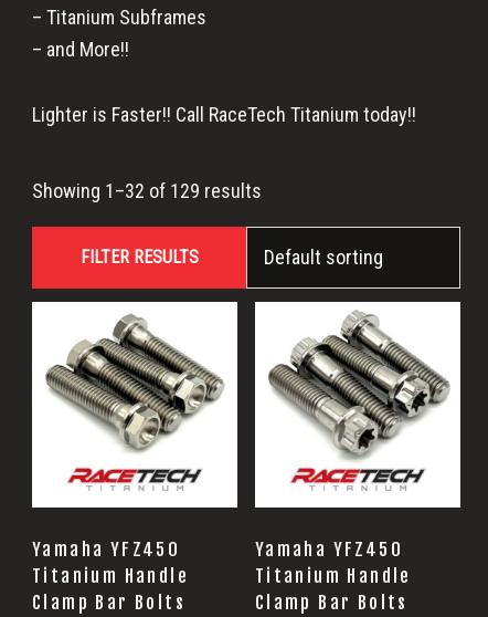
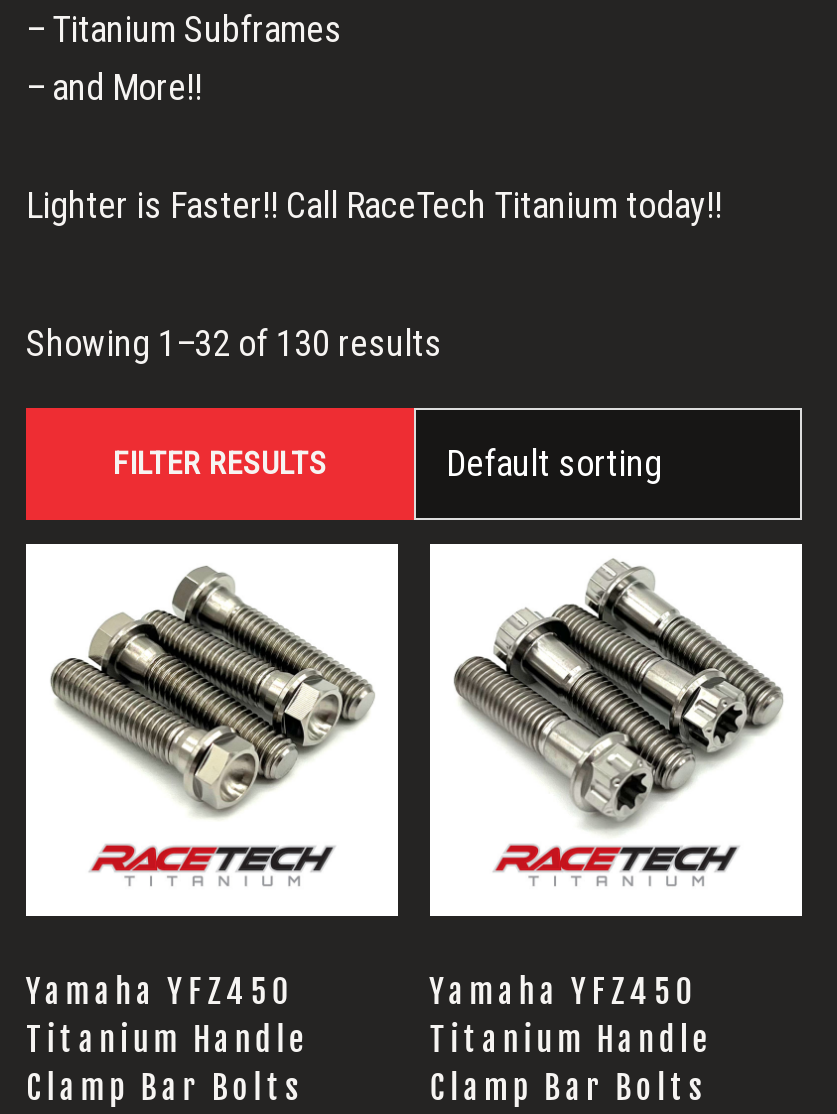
- Showing 1–32 of 129 results
+ Showing 1–32 of 130 results
